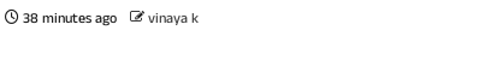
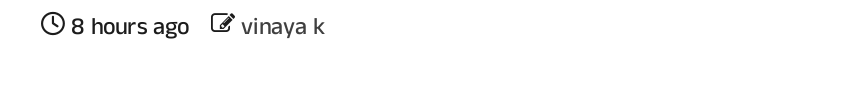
- 38 minutes ago vinaya k
+ 8 hours ago vinaya k
